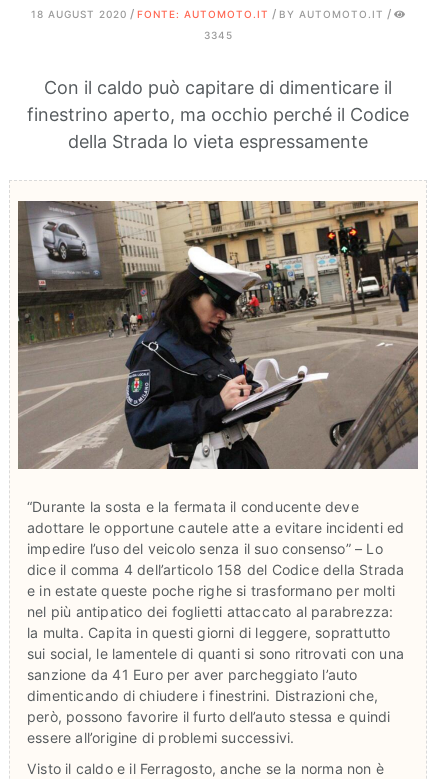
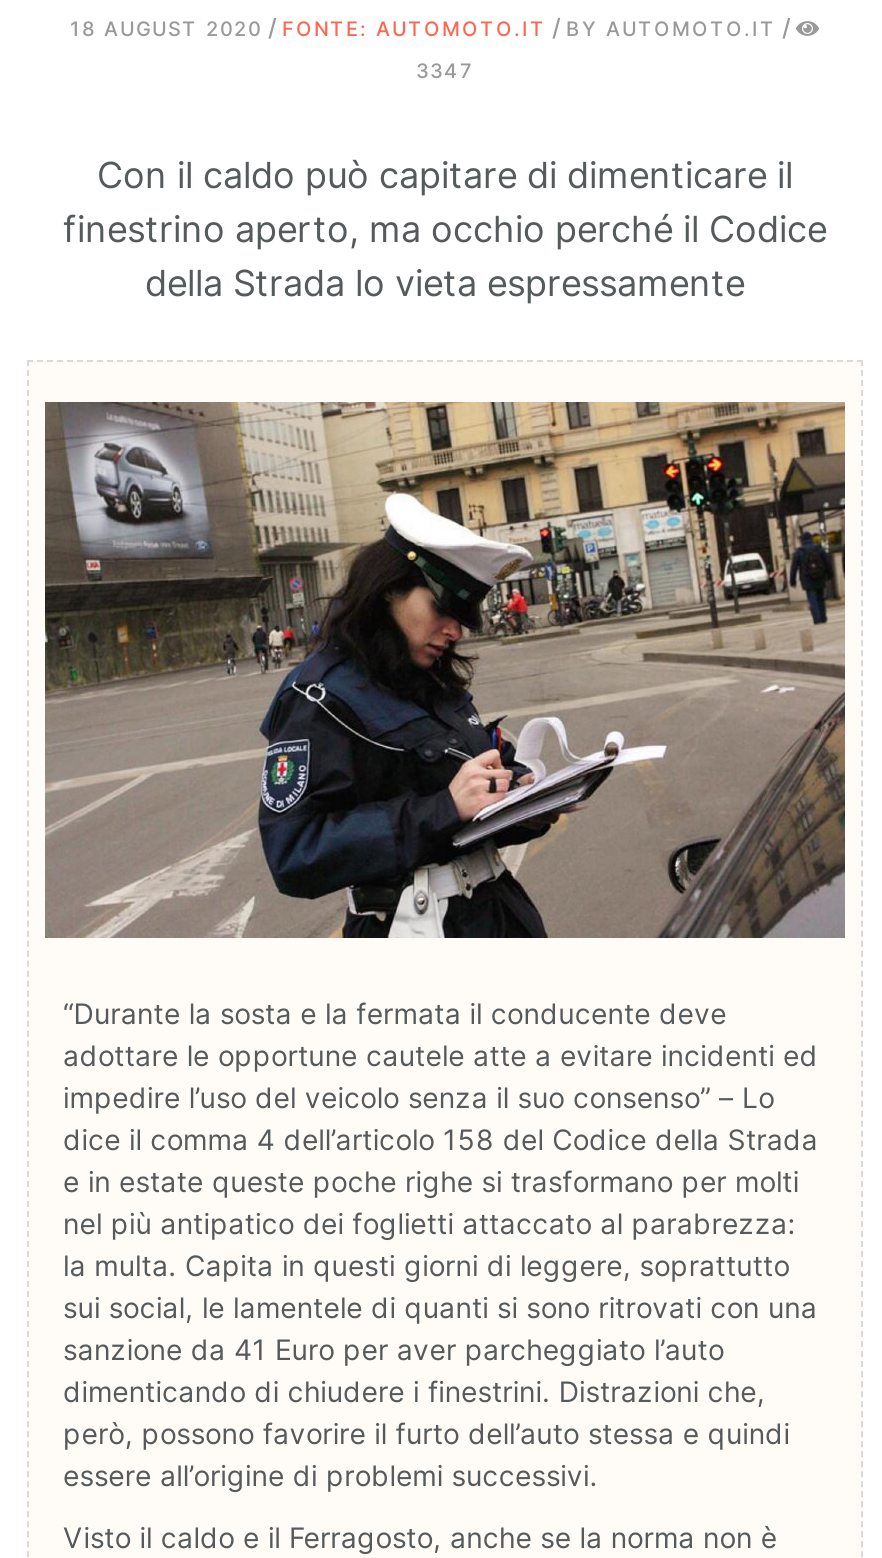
- 3345
+ 3347
